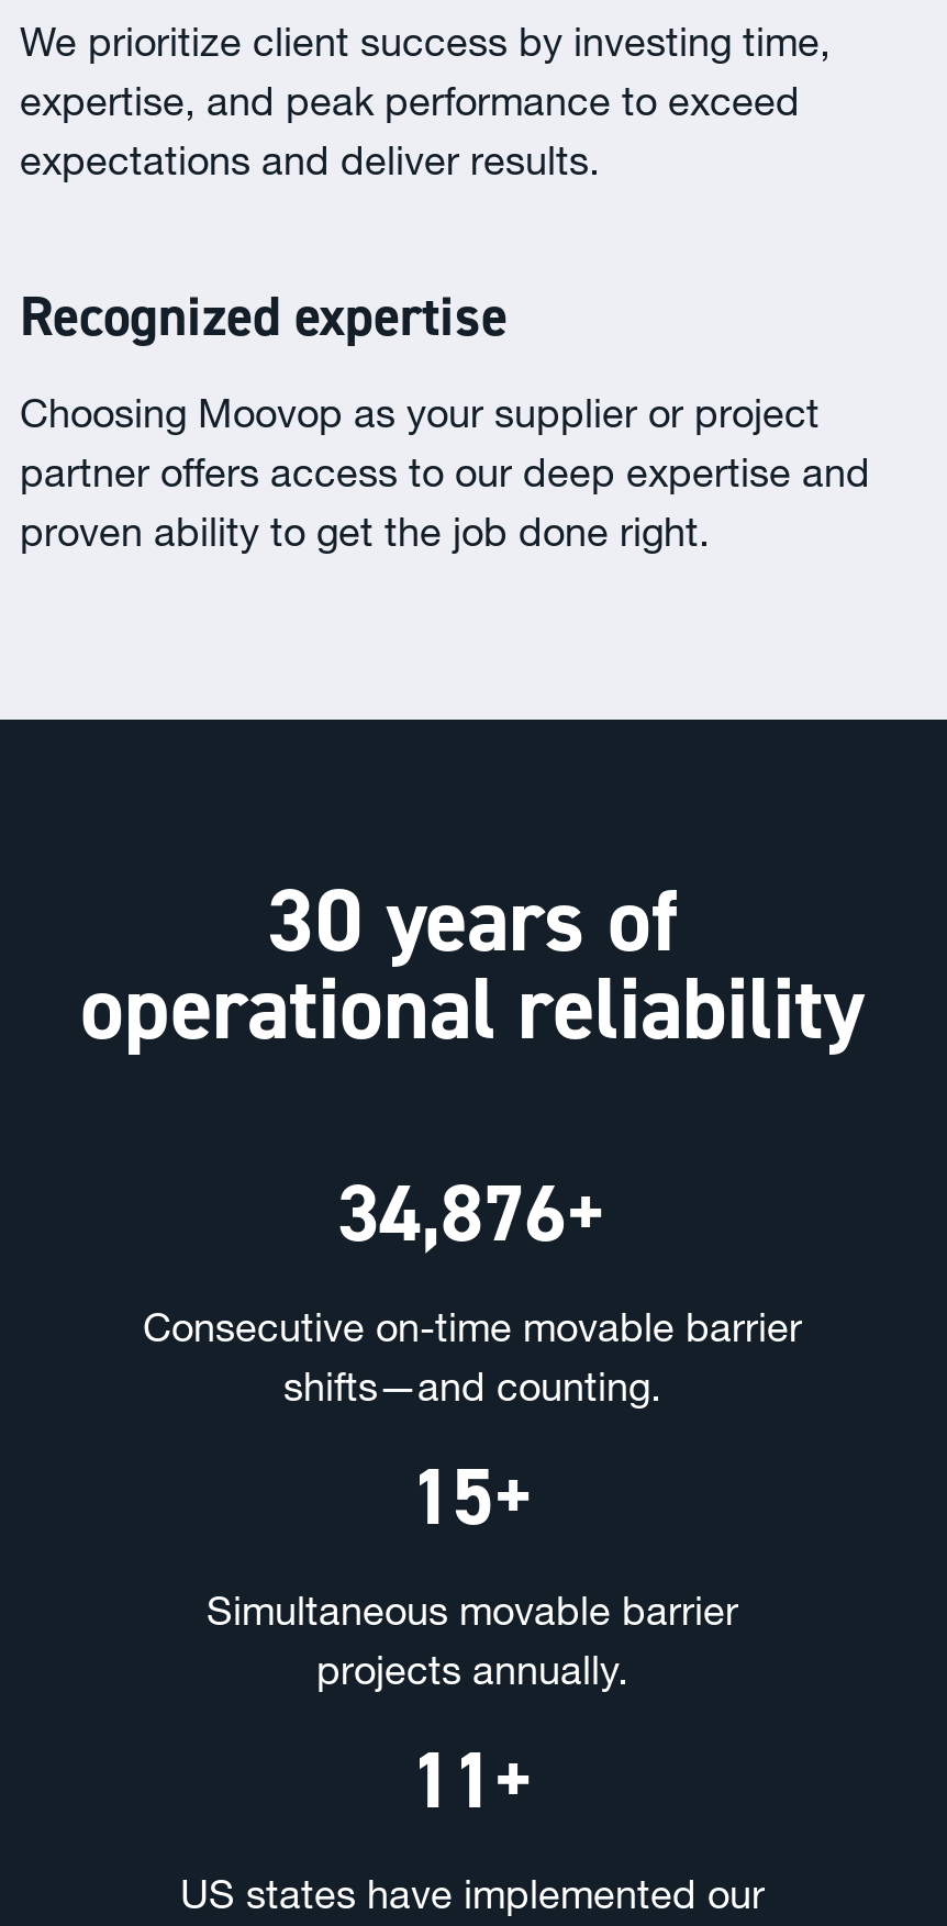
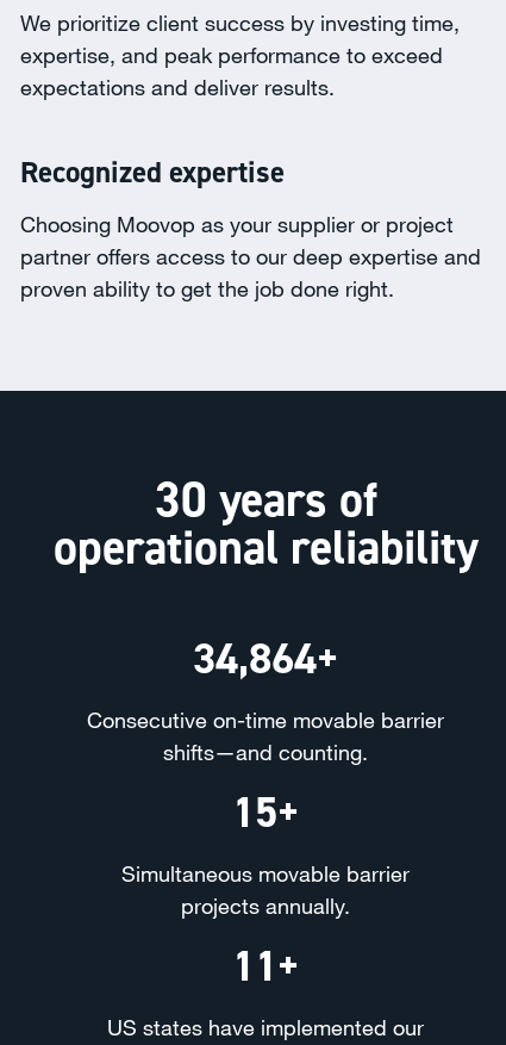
- 34,876
+ 34,864
